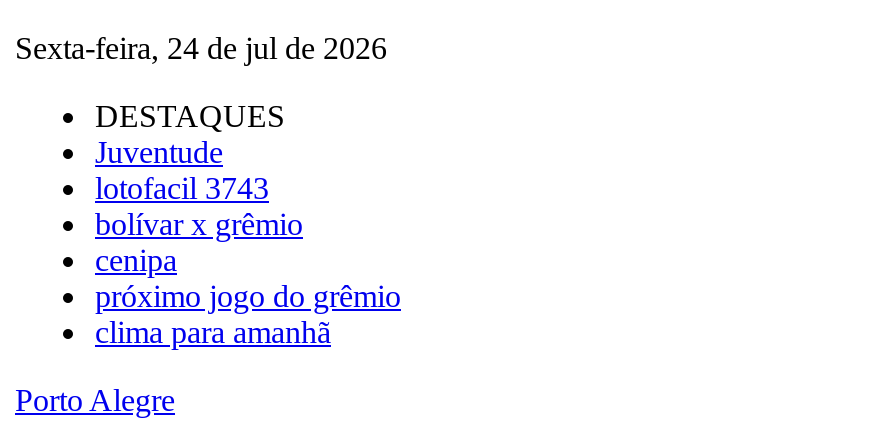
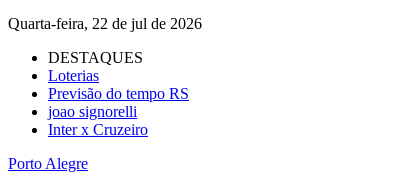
- Sexta-feira, 24 de jul de 2026
+ Quarta-feira, 22 de jul de 2026

- Juventude
- lotofacil 3743
- bolívar x grêmio
- cenipa
- próximo jogo do grêmio
- clima para amanhã
+ Loterias
+ Previsão do tempo RS
+ joao signorelli
+ Inter x Cruzeiro
